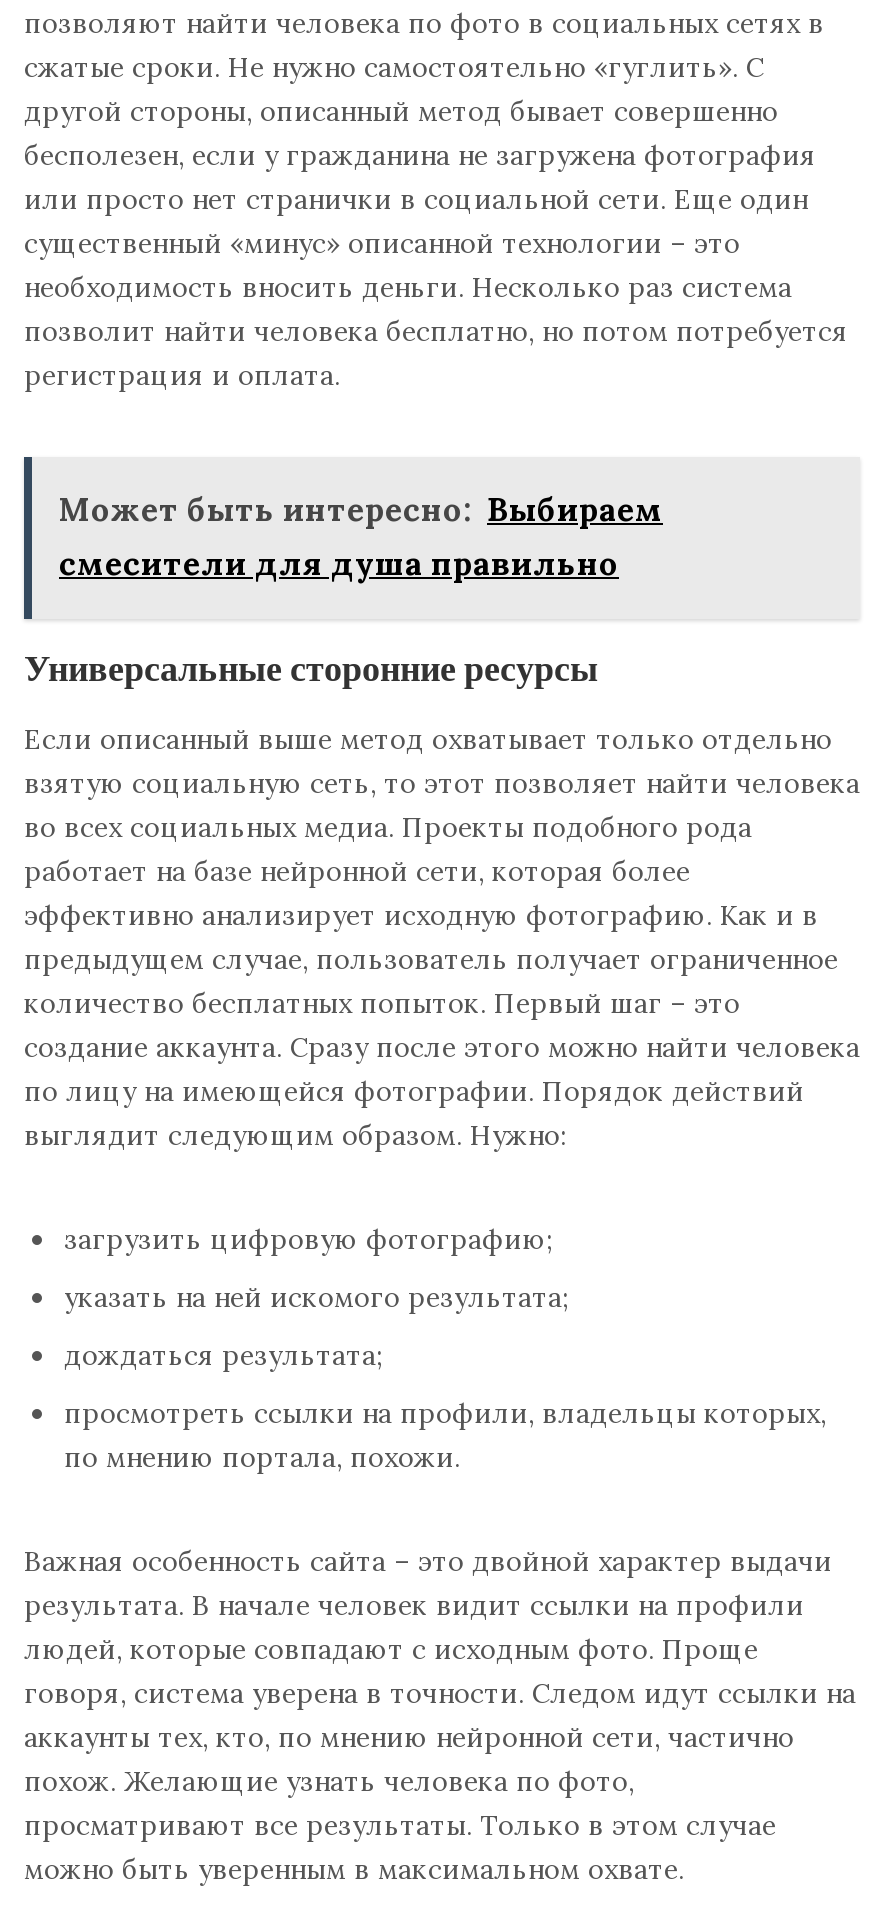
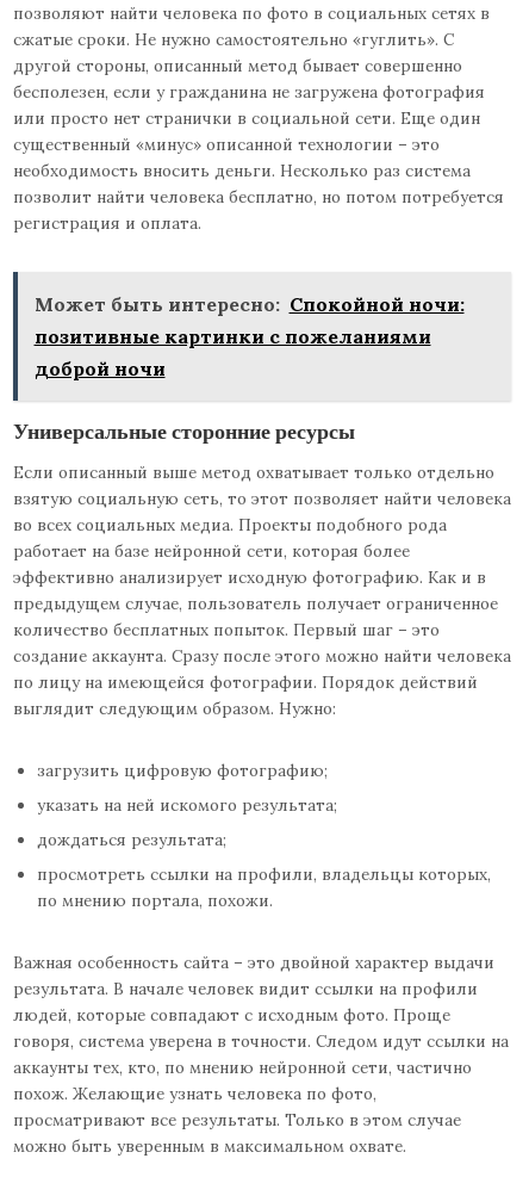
- Может быть интересно: Выбираем
- смесители для душа правильно
+ Может быть интересно: Спокойной ночи:
+ позитивные картинки с пожеланиями
+ доброй ночи
